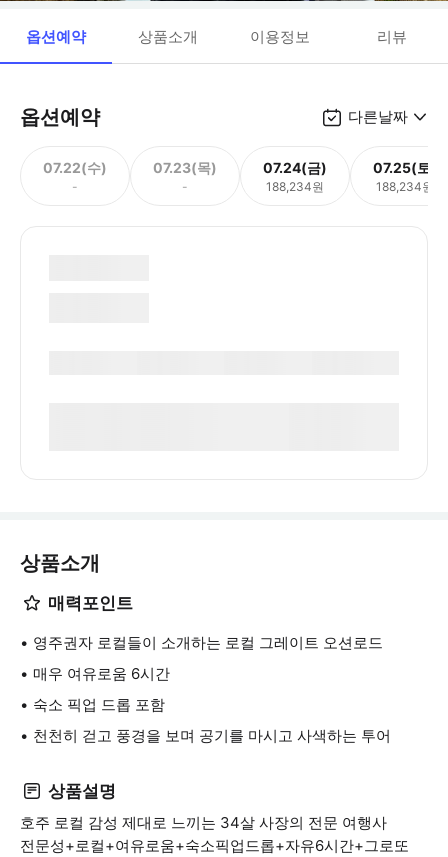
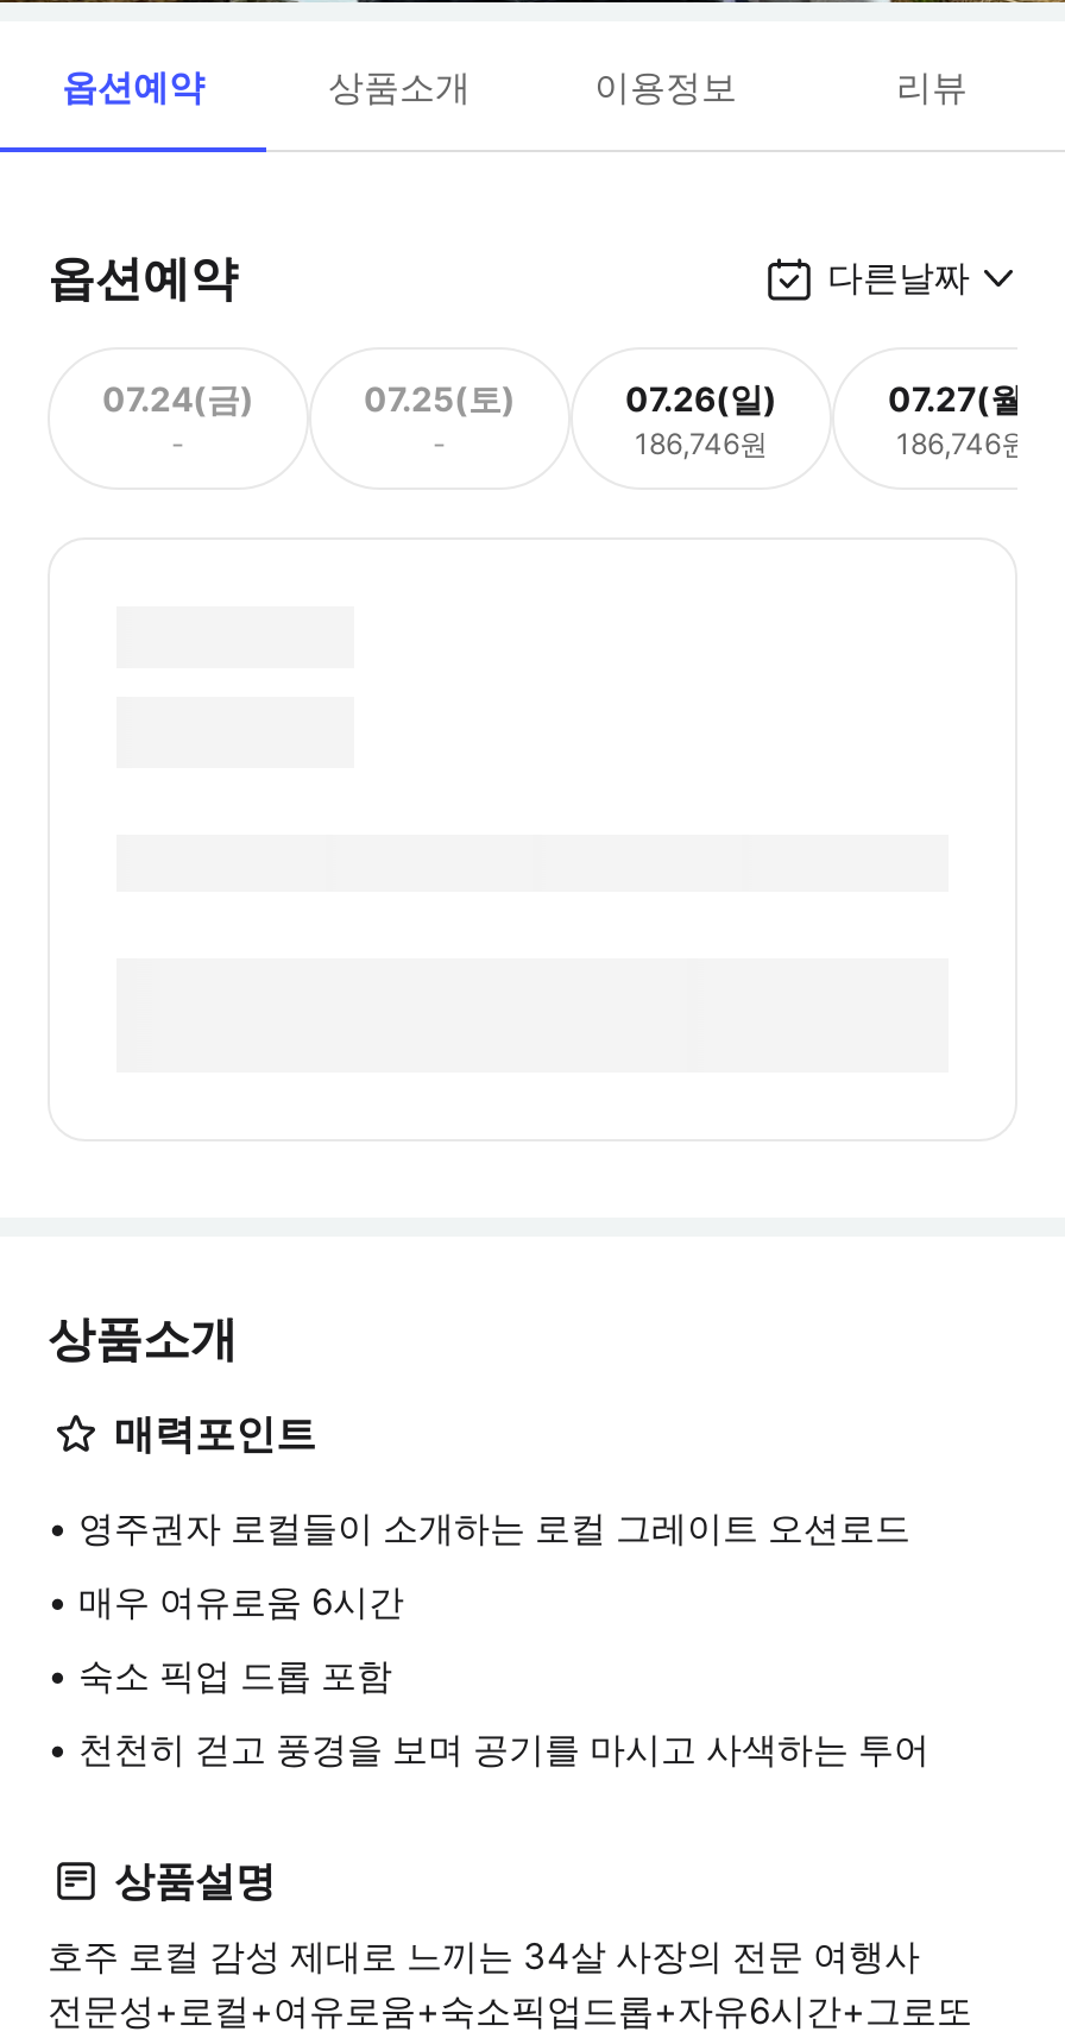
- 07.22(수)
+ 07.24(금)

- 07.23(목)
+ 07.25(토)

- 07.24(금)
- 188,234원
+ 07.26(일)
+ 186,746원

- 07.25(토)
- 188,234원
+ 07.27(월)
+ 186,746원
